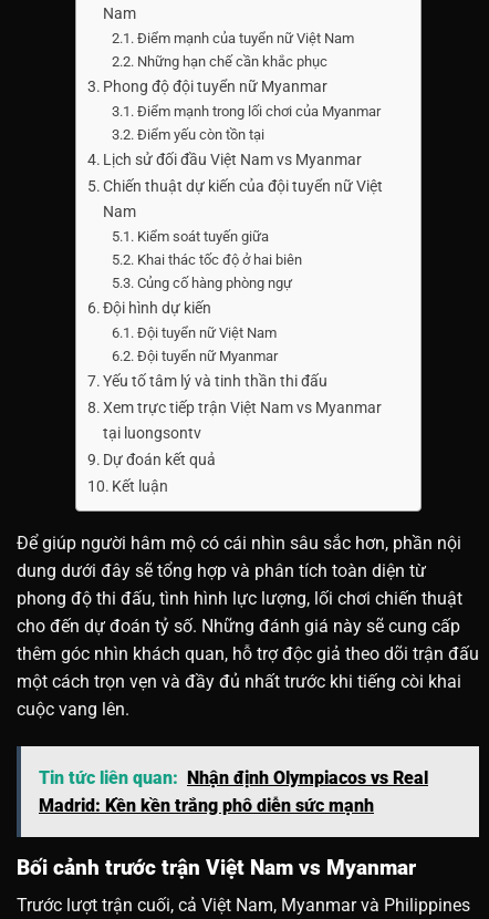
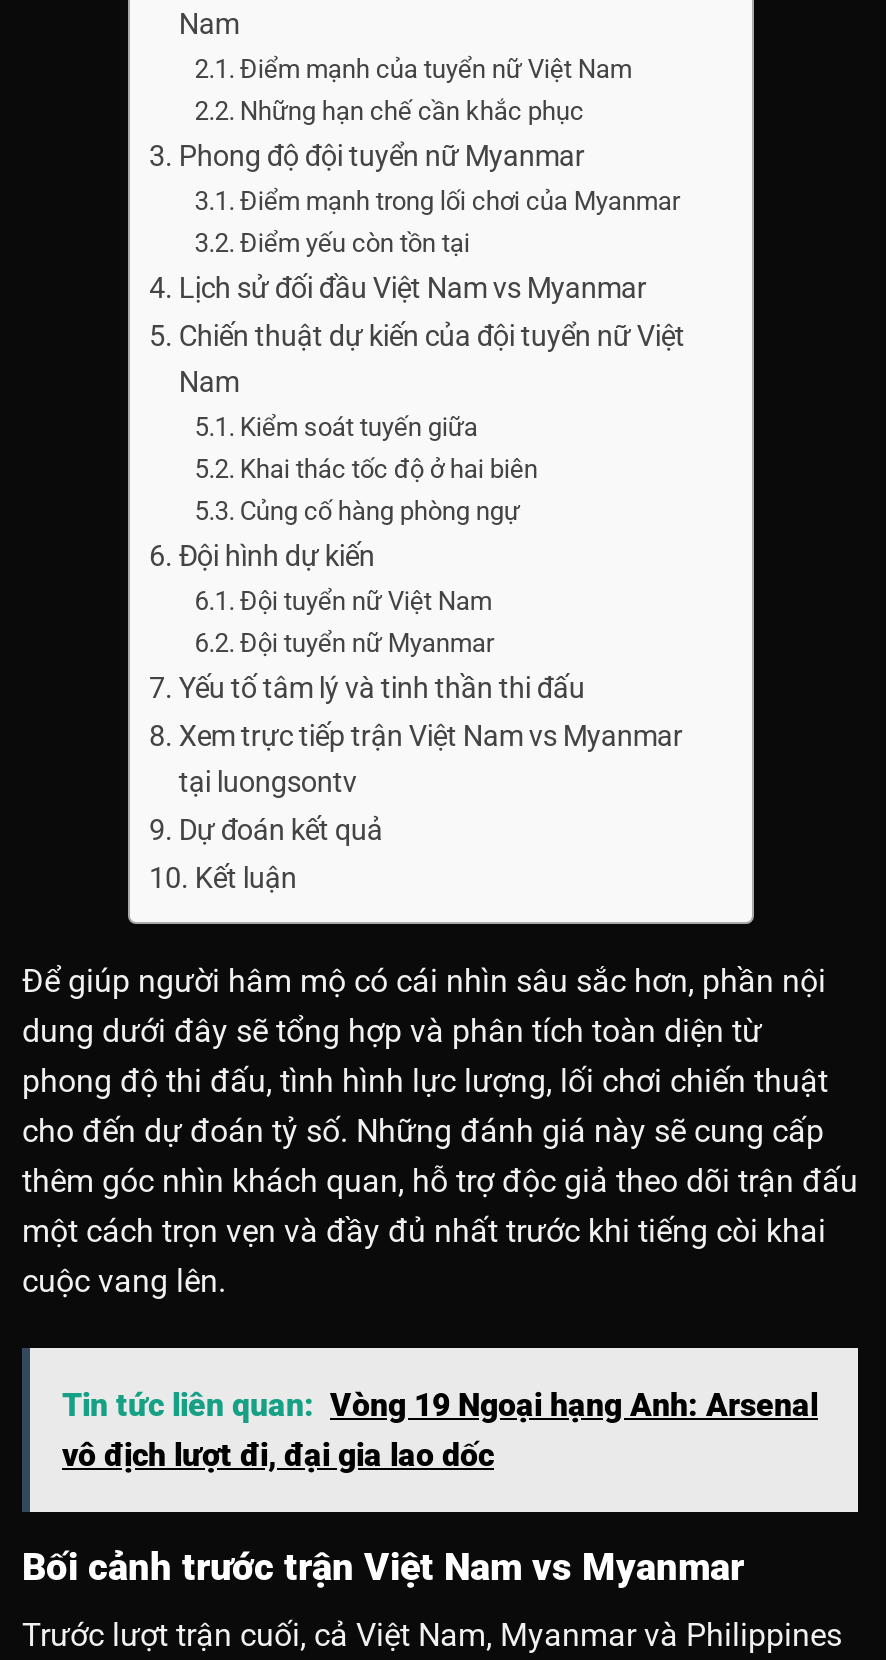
- Tin tức liên quan: Nhận định Olympiacos vs Real
- Madrid: Kền kền trắng phô diễn sức mạnh
+ Tin tức liên quan: Vòng 19 Ngoại hạng Anh: Arsenal
+ vô địch lượt đi, đại gia lao dốc
